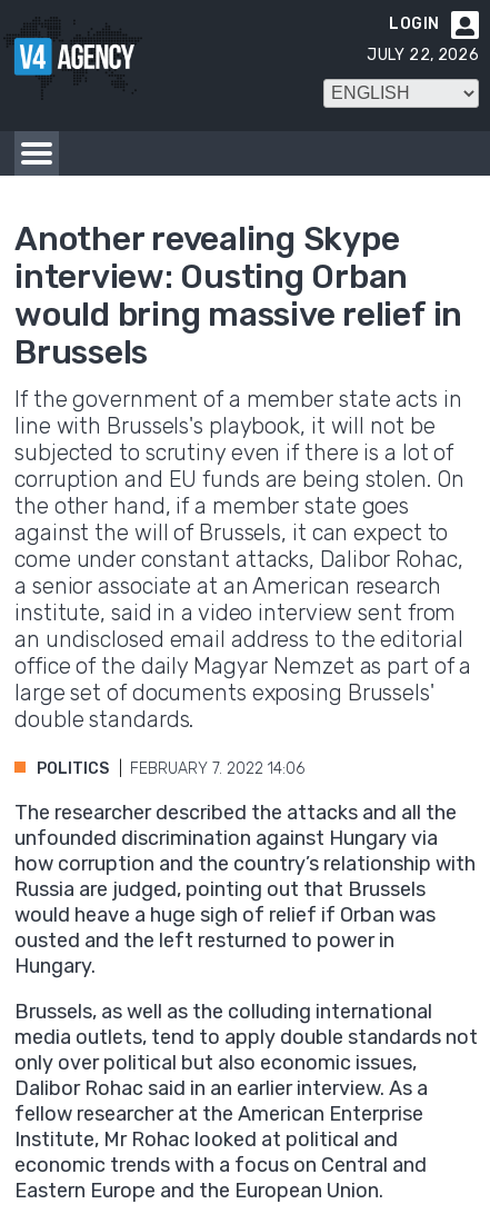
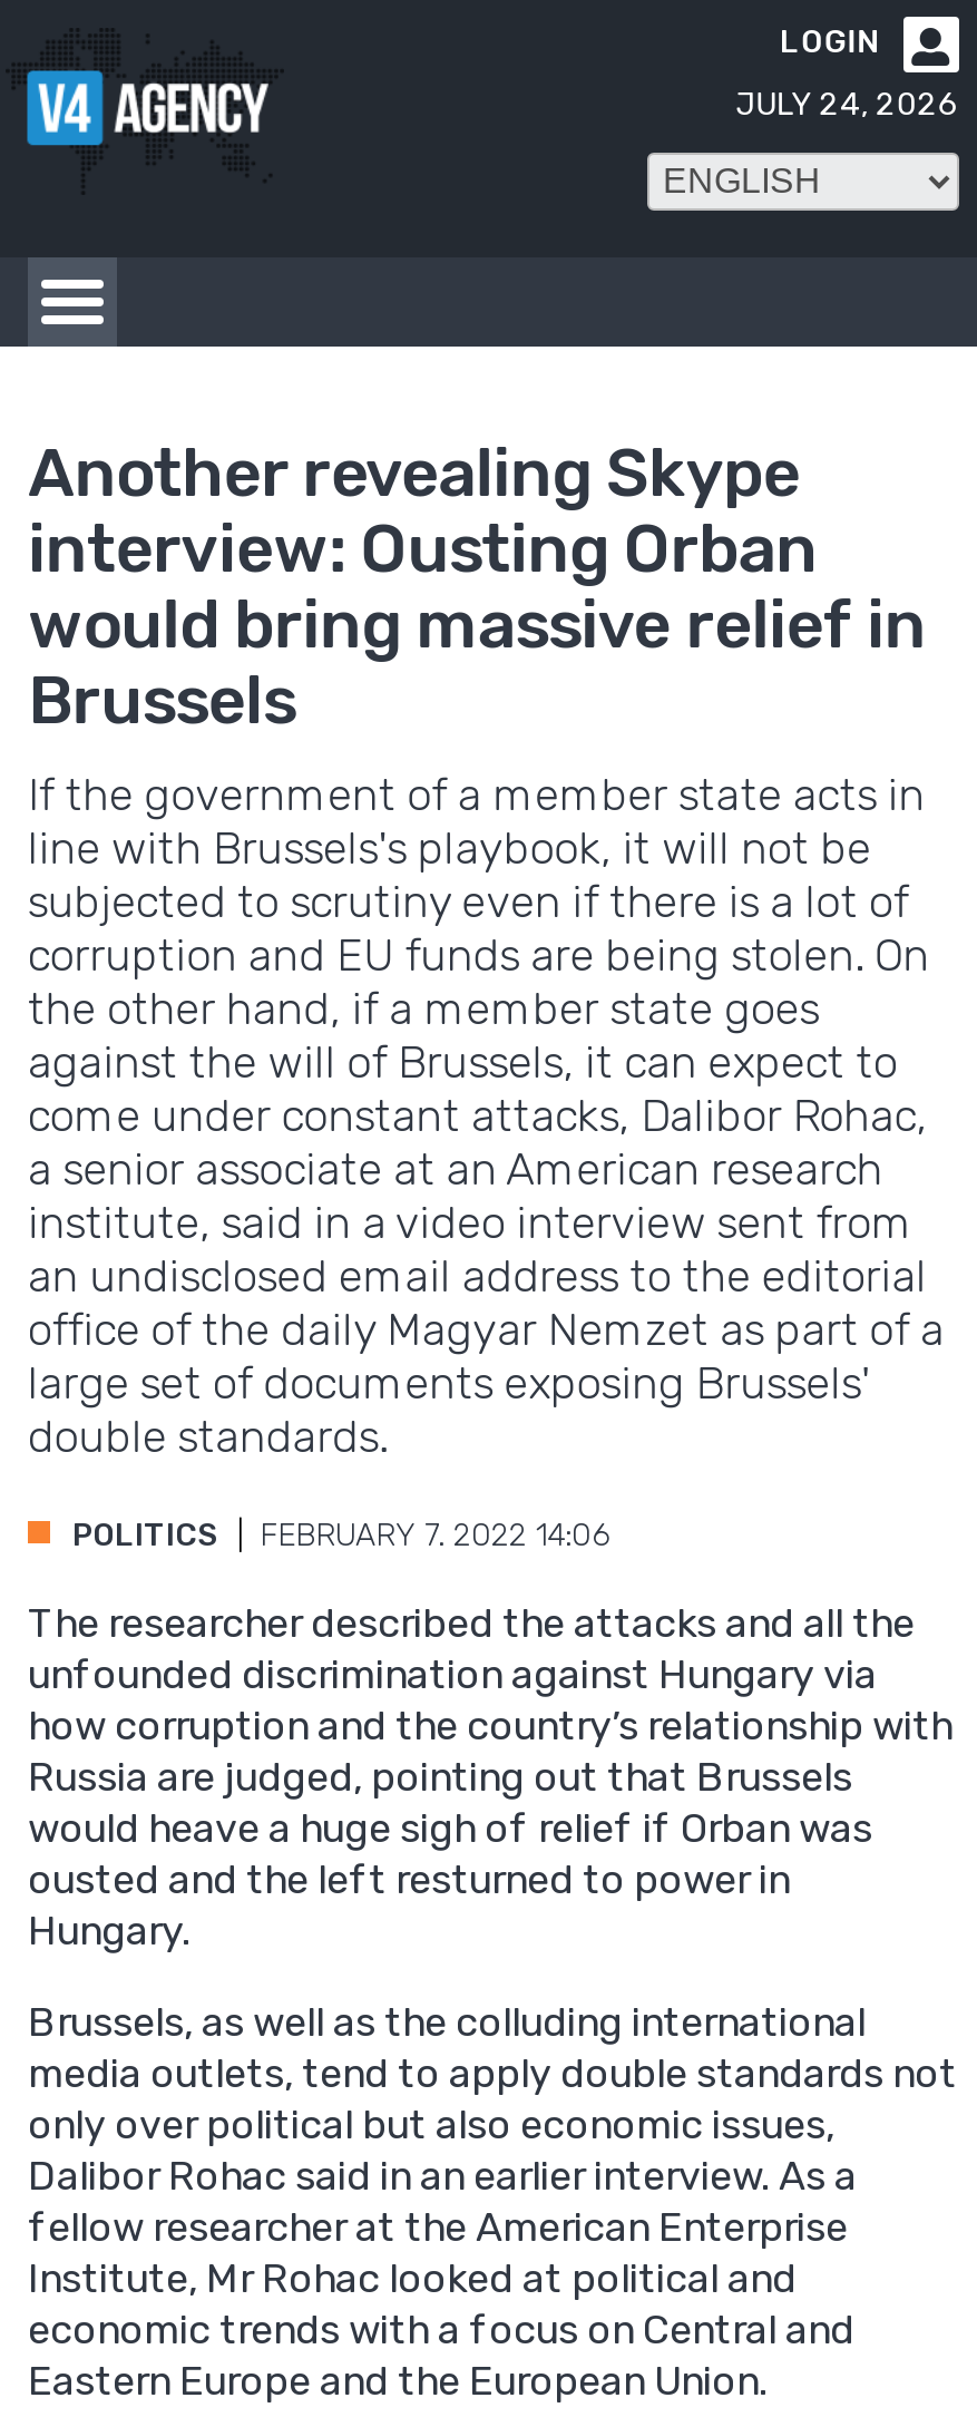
- JULY 22, 2026
+ JULY 24, 2026
